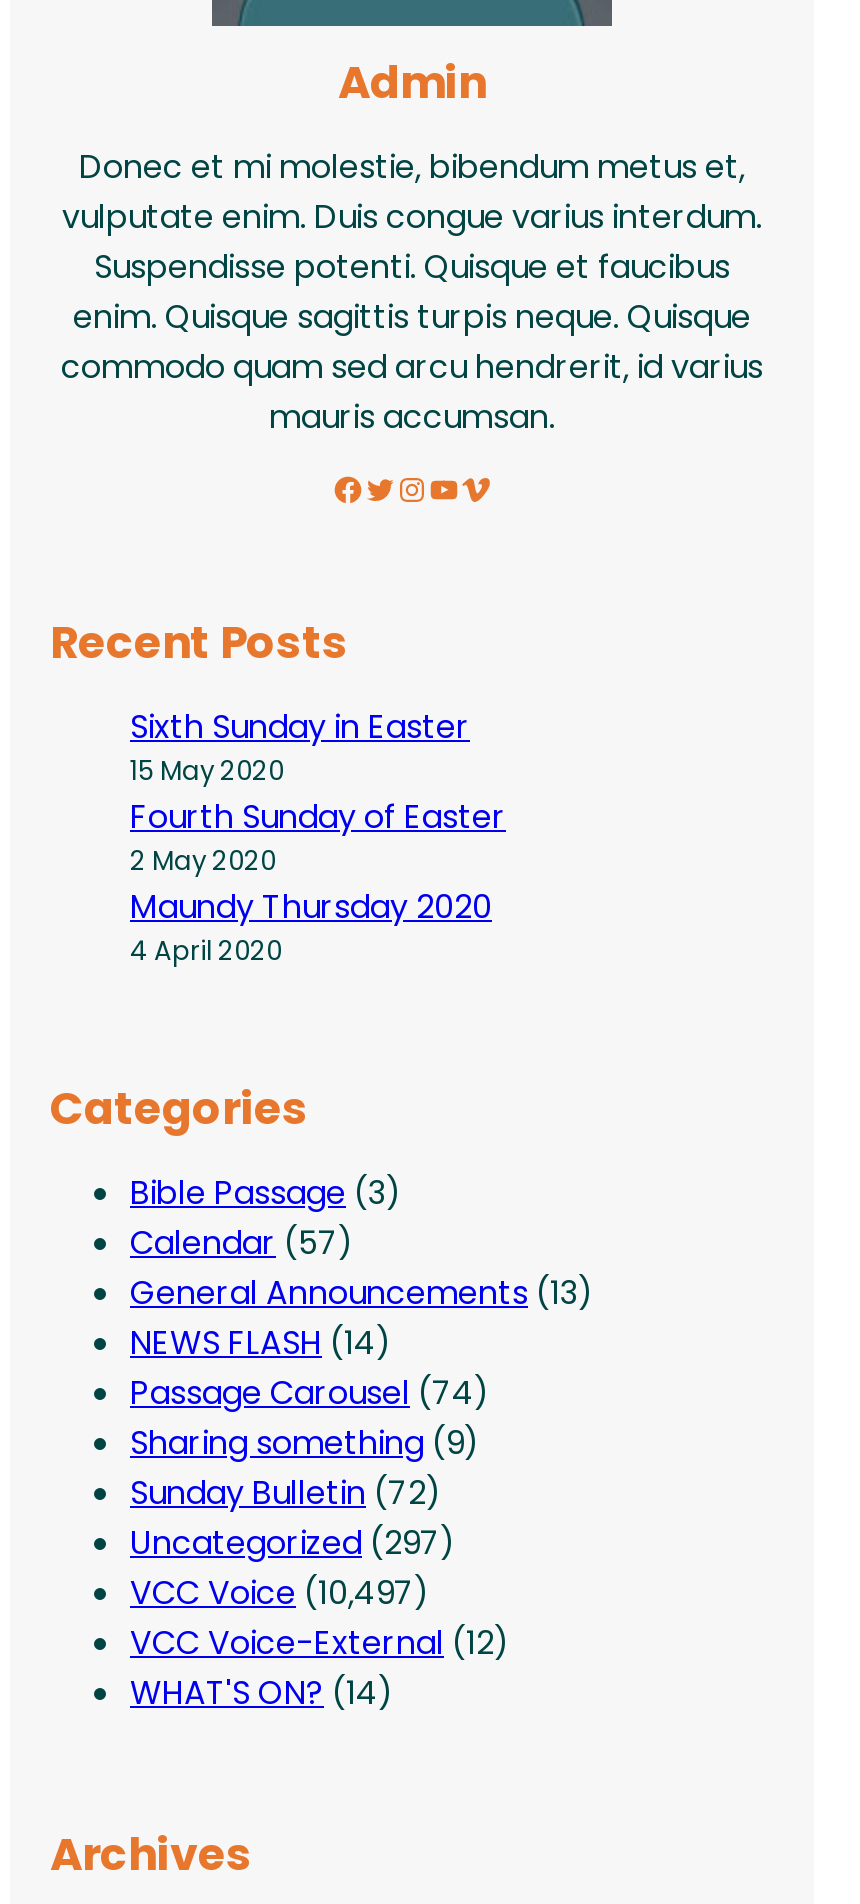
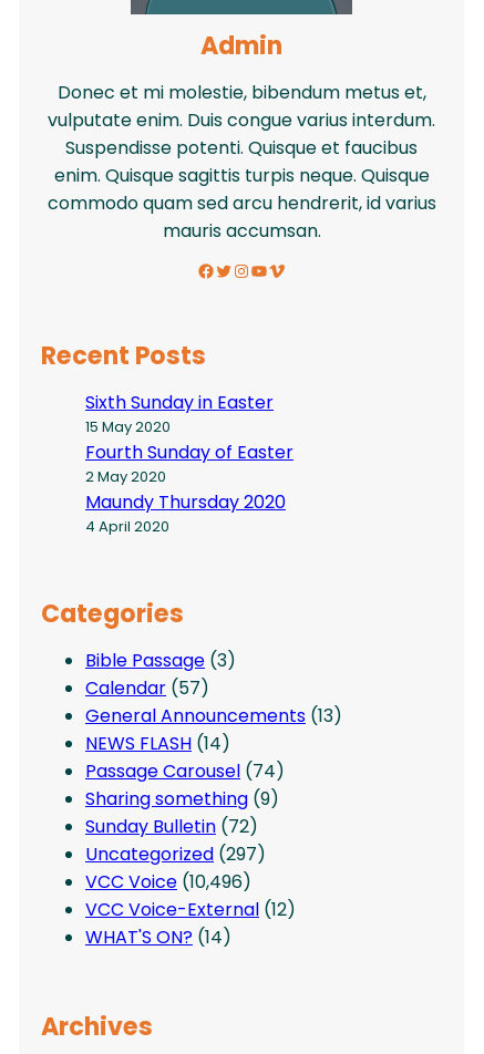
- VCC Voice (10,497)
+ VCC Voice (10,496)
